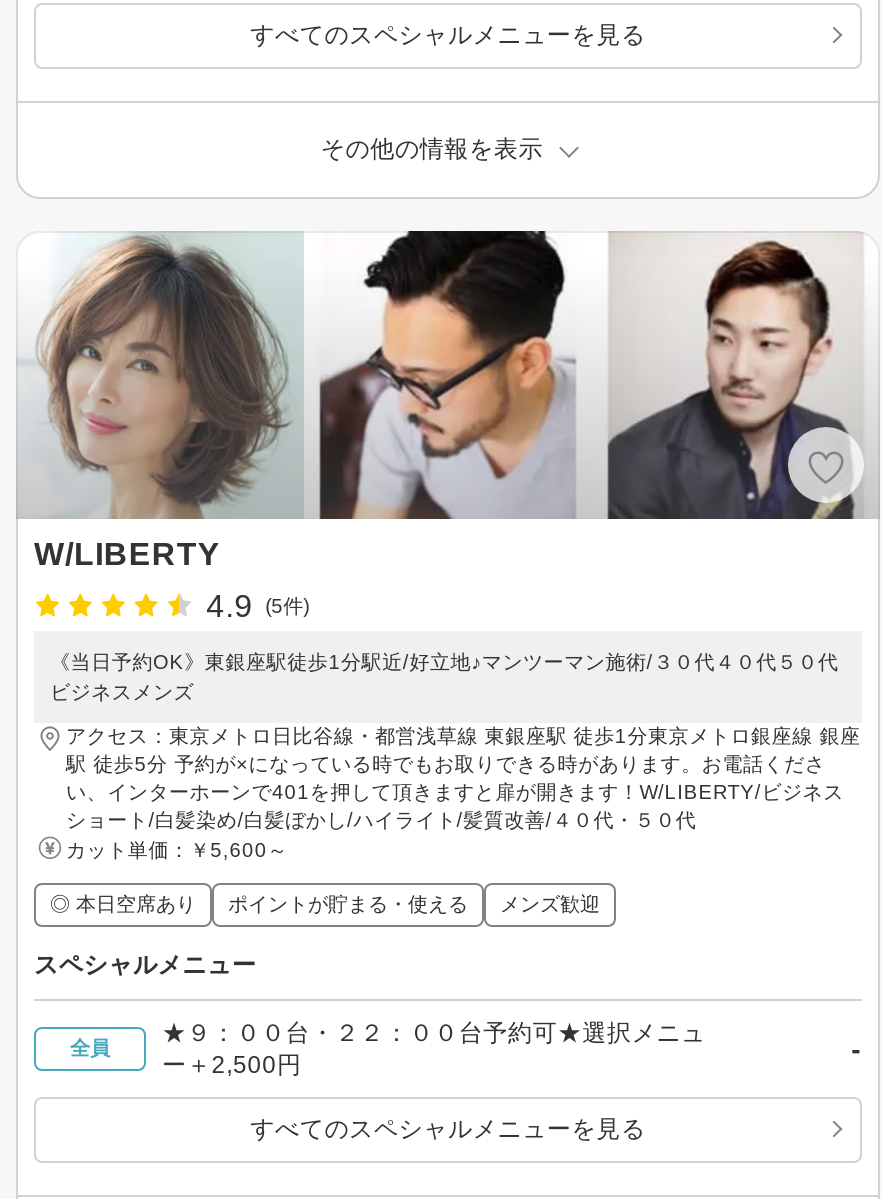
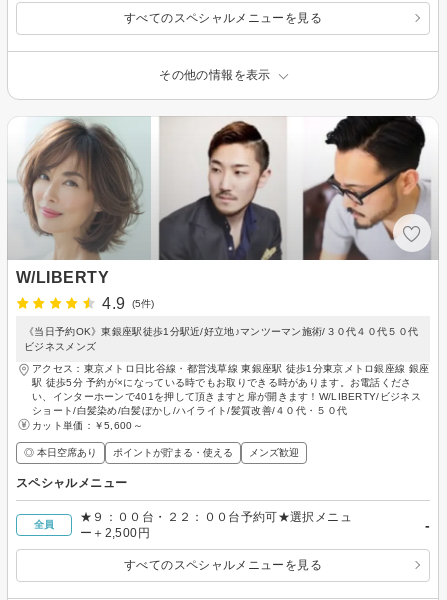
- [image]
+ [image]

- [image]
+ [image]
